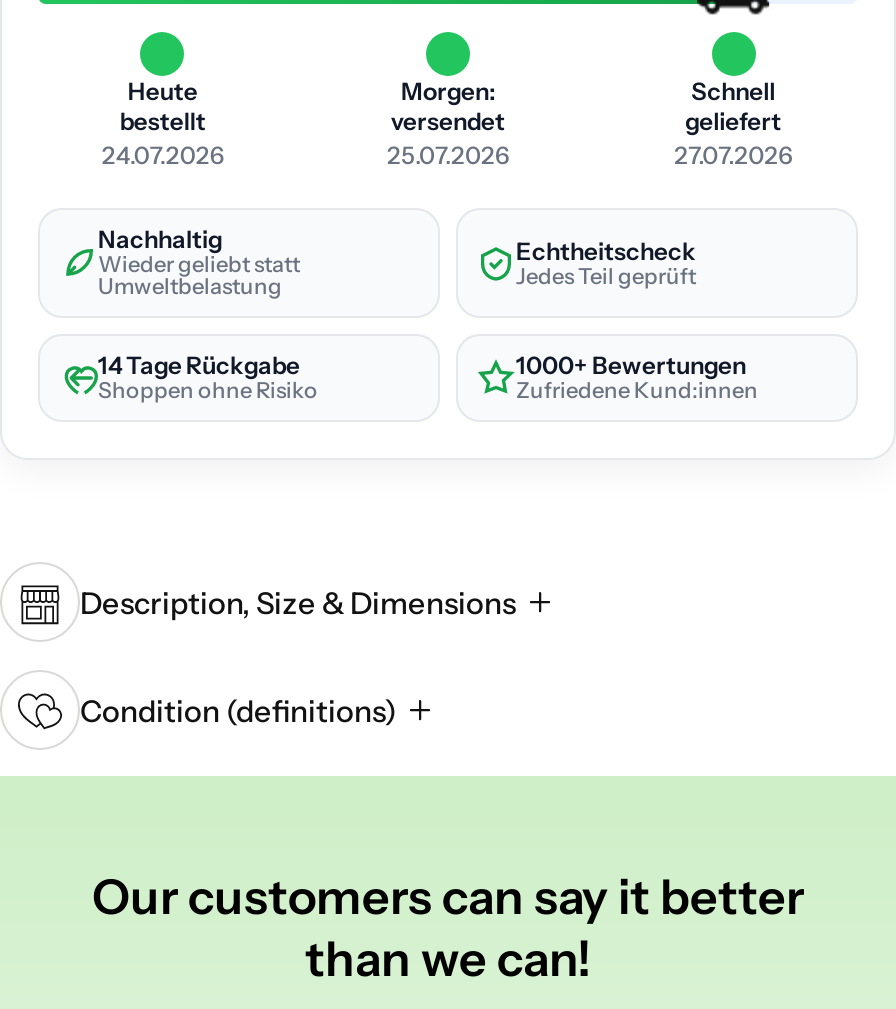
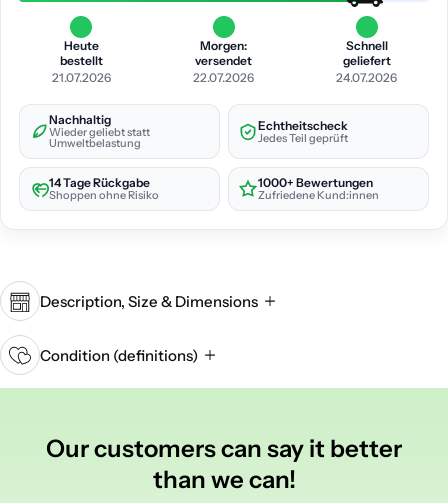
- 24.07.2026
+ 21.07.2026

- 25.07.2026
+ 22.07.2026

- 27.07.2026
+ 24.07.2026
